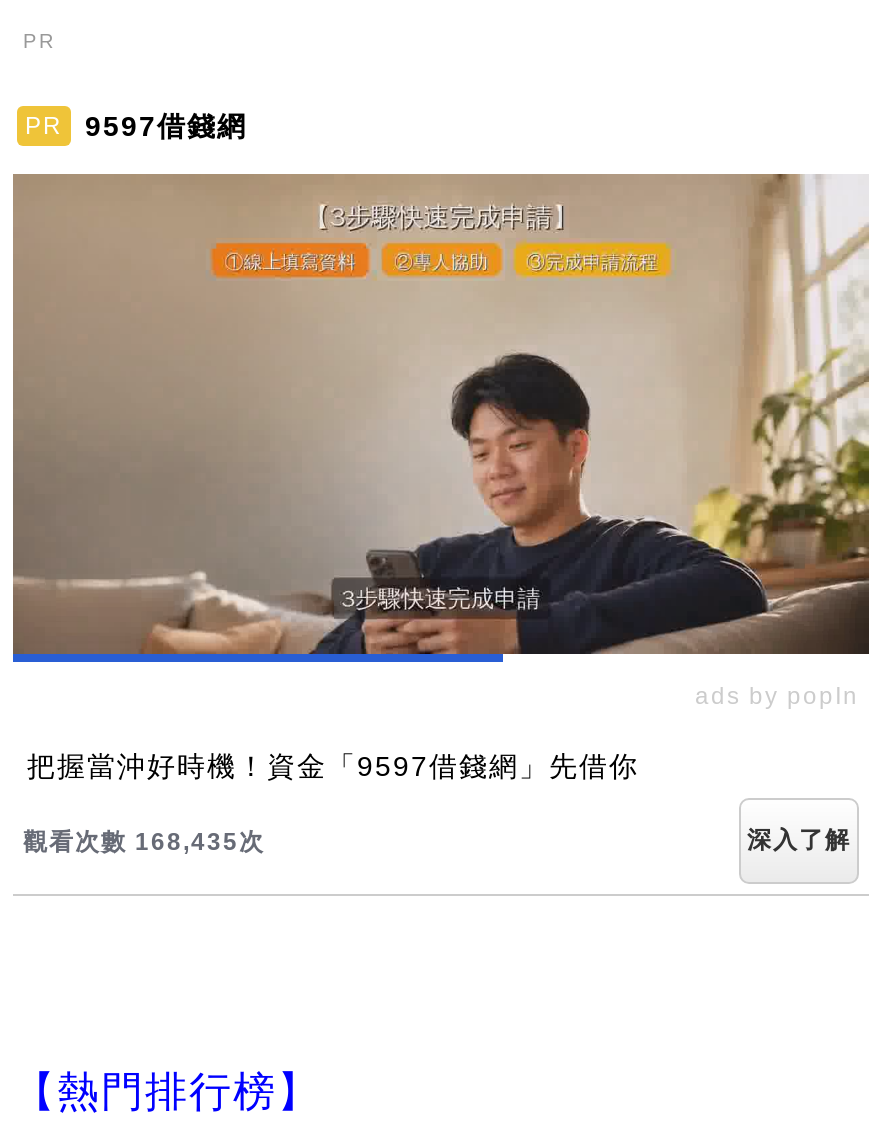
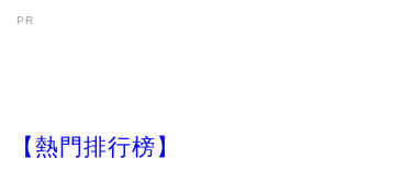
- PR
- 9597借錢網

- [image]
- ads by popIn
- 把握當沖好時機！資金「9597借錢網」先借你
- 觀看次數 168,435次
- 深入了解
